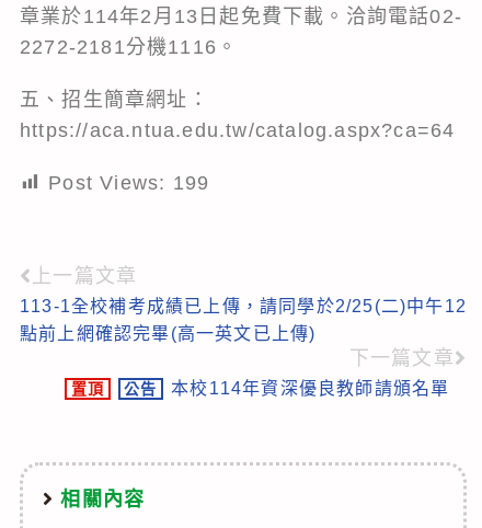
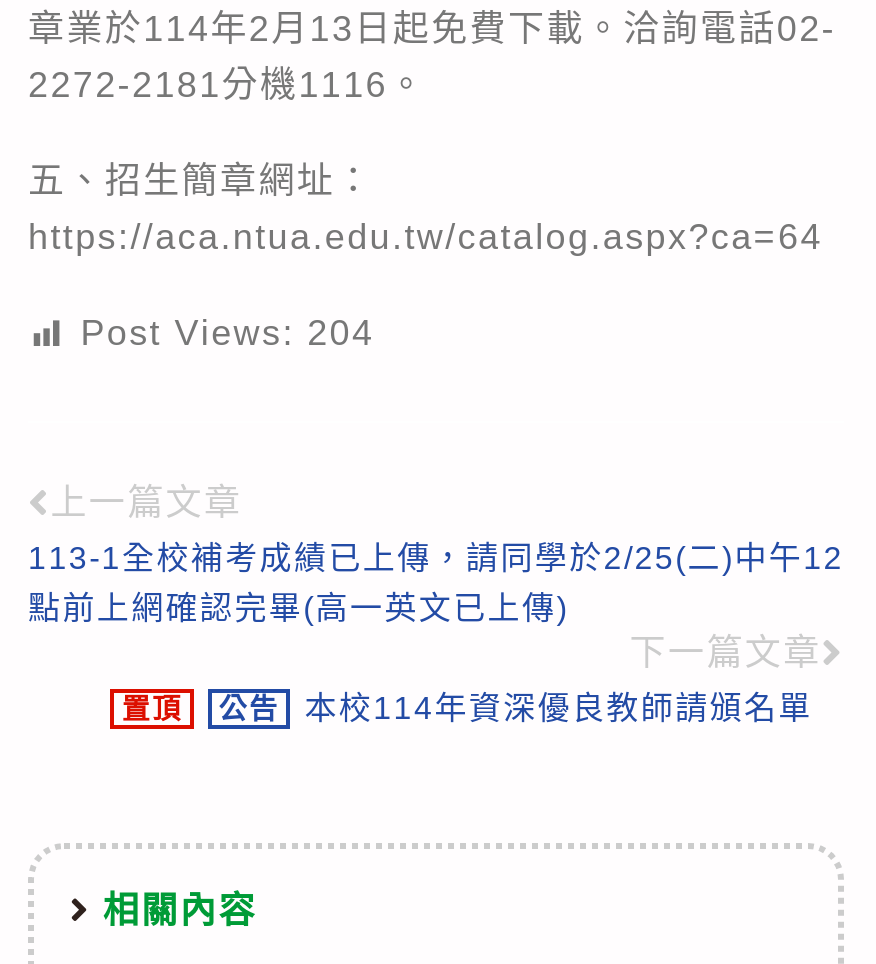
- Post Views: 199
+ Post Views: 204
